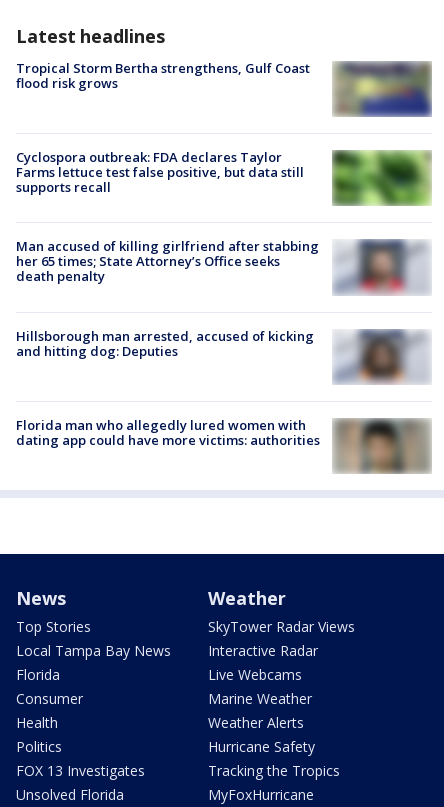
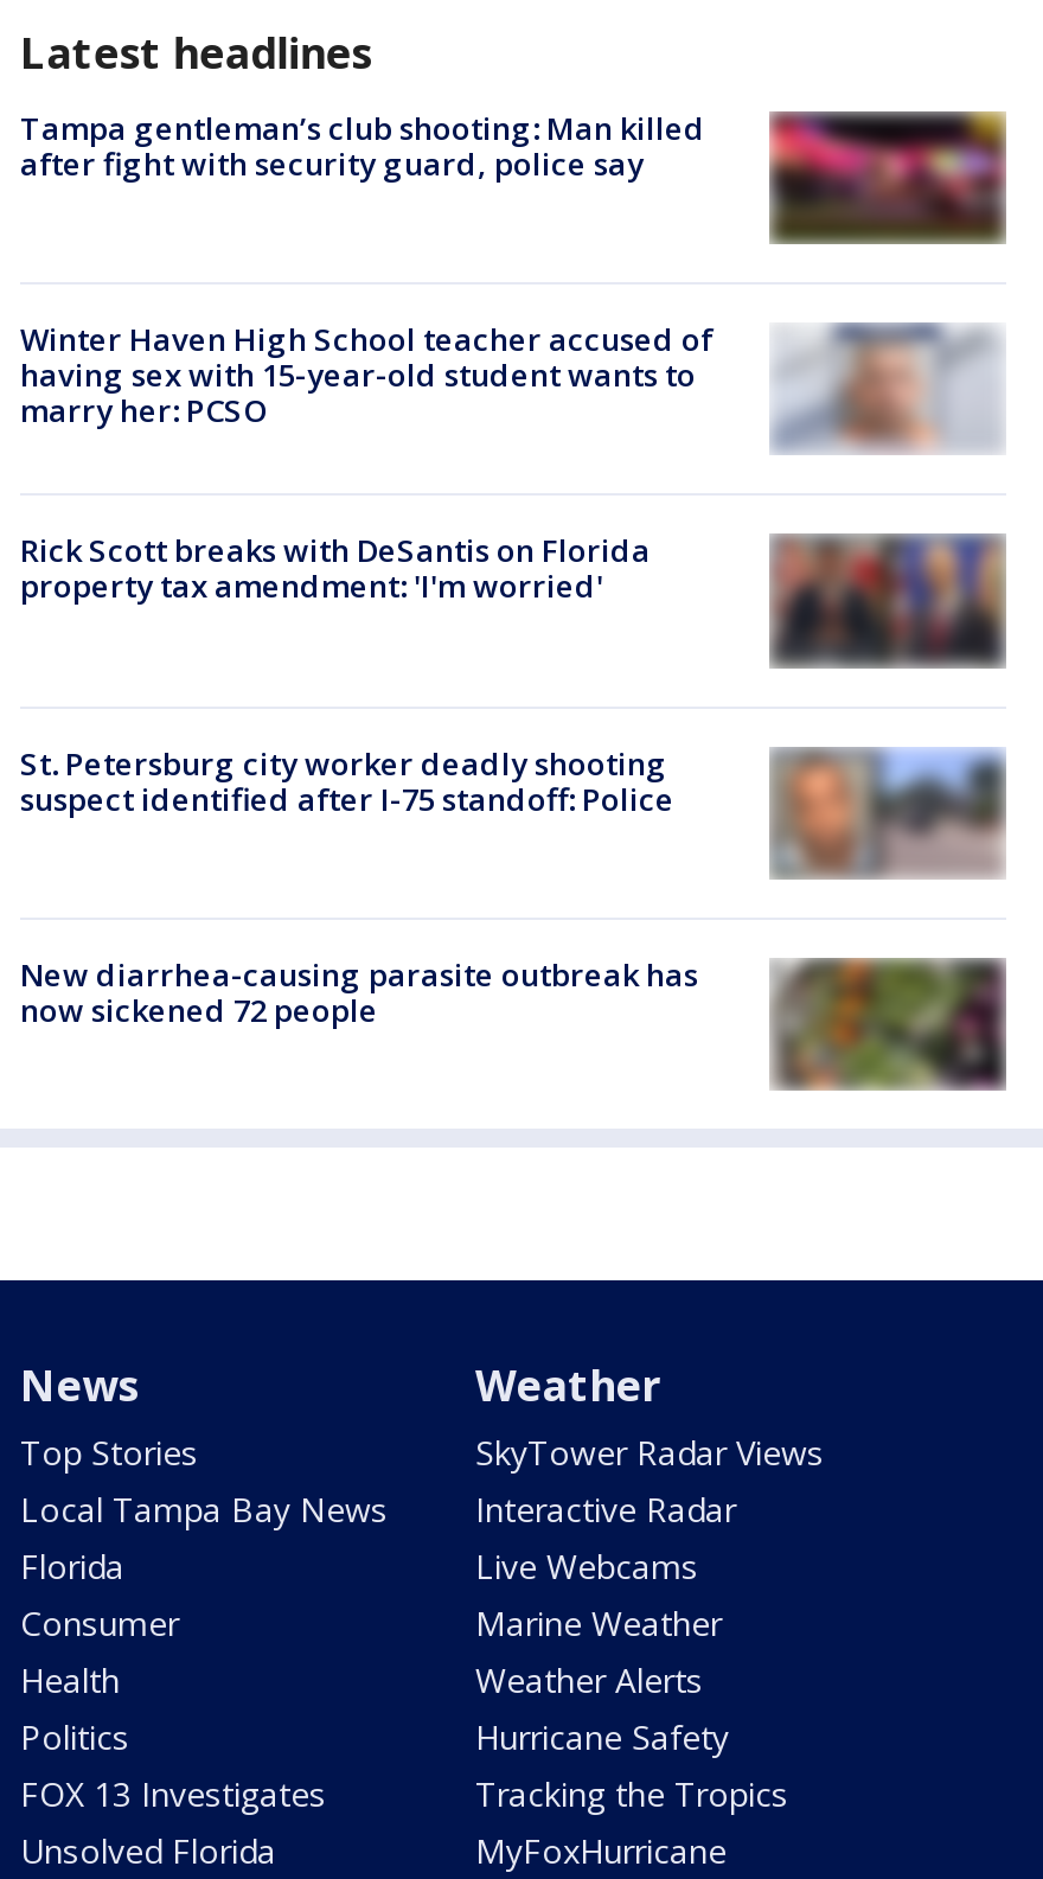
- [image]
- Tropical Storm Bertha strengthens, Gulf Coast
- flood risk grows
+ [image]
+ Tampa gentleman’s club shooting: Man killed
+ after fight with security guard, police say

- [image]
- Cyclospora outbreak: FDA declares Taylor
- Farms lettuce test false positive, but data still
- supports recall
+ [image]
+ Winter Haven High School teacher accused of
+ having sex with 15-year-old student wants to
+ marry her: PCSO

- Man accused of killing girlfriend after stabbing
- her 65 times; State Attorney’s Office seeks
- death penalty
+ Rick Scott breaks with DeSantis on Florida
+ property tax amendment: 'I'm worried'

- [image]
+ [image]

- [image]
- Hillsborough man arrested, accused of kicking
- and hitting dog: Deputies
+ [image]
+ St. Petersburg city worker deadly shooting
+ suspect identified after I-75 standoff: Police

- [image]
- Florida man who allegedly lured women with
- dating app could have more victims: authorities
+ [image]
+ New diarrhea-causing parasite outbreak has
+ now sickened 72 people
